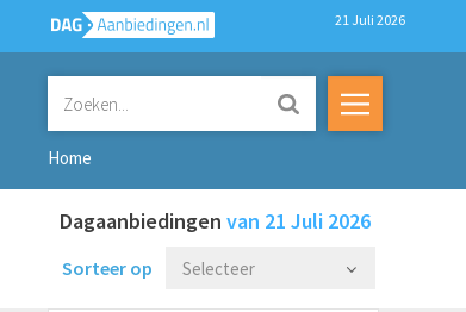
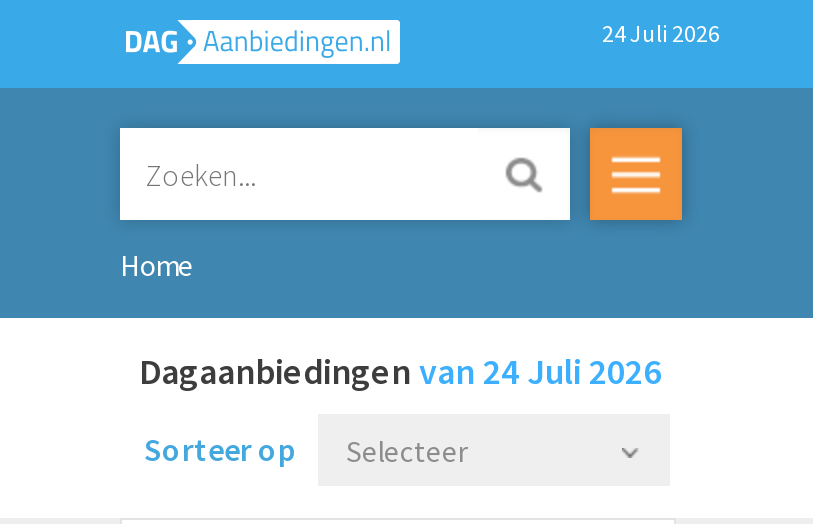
- 21 Juli 2026
+ 24 Juli 2026

- Dagaanbiedingen van 21 Juli 2026
+ Dagaanbiedingen van 24 Juli 2026
